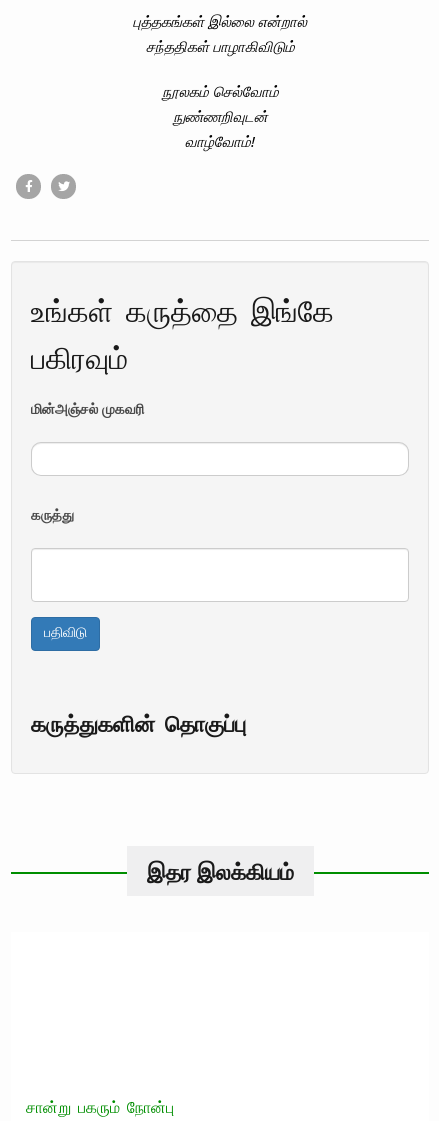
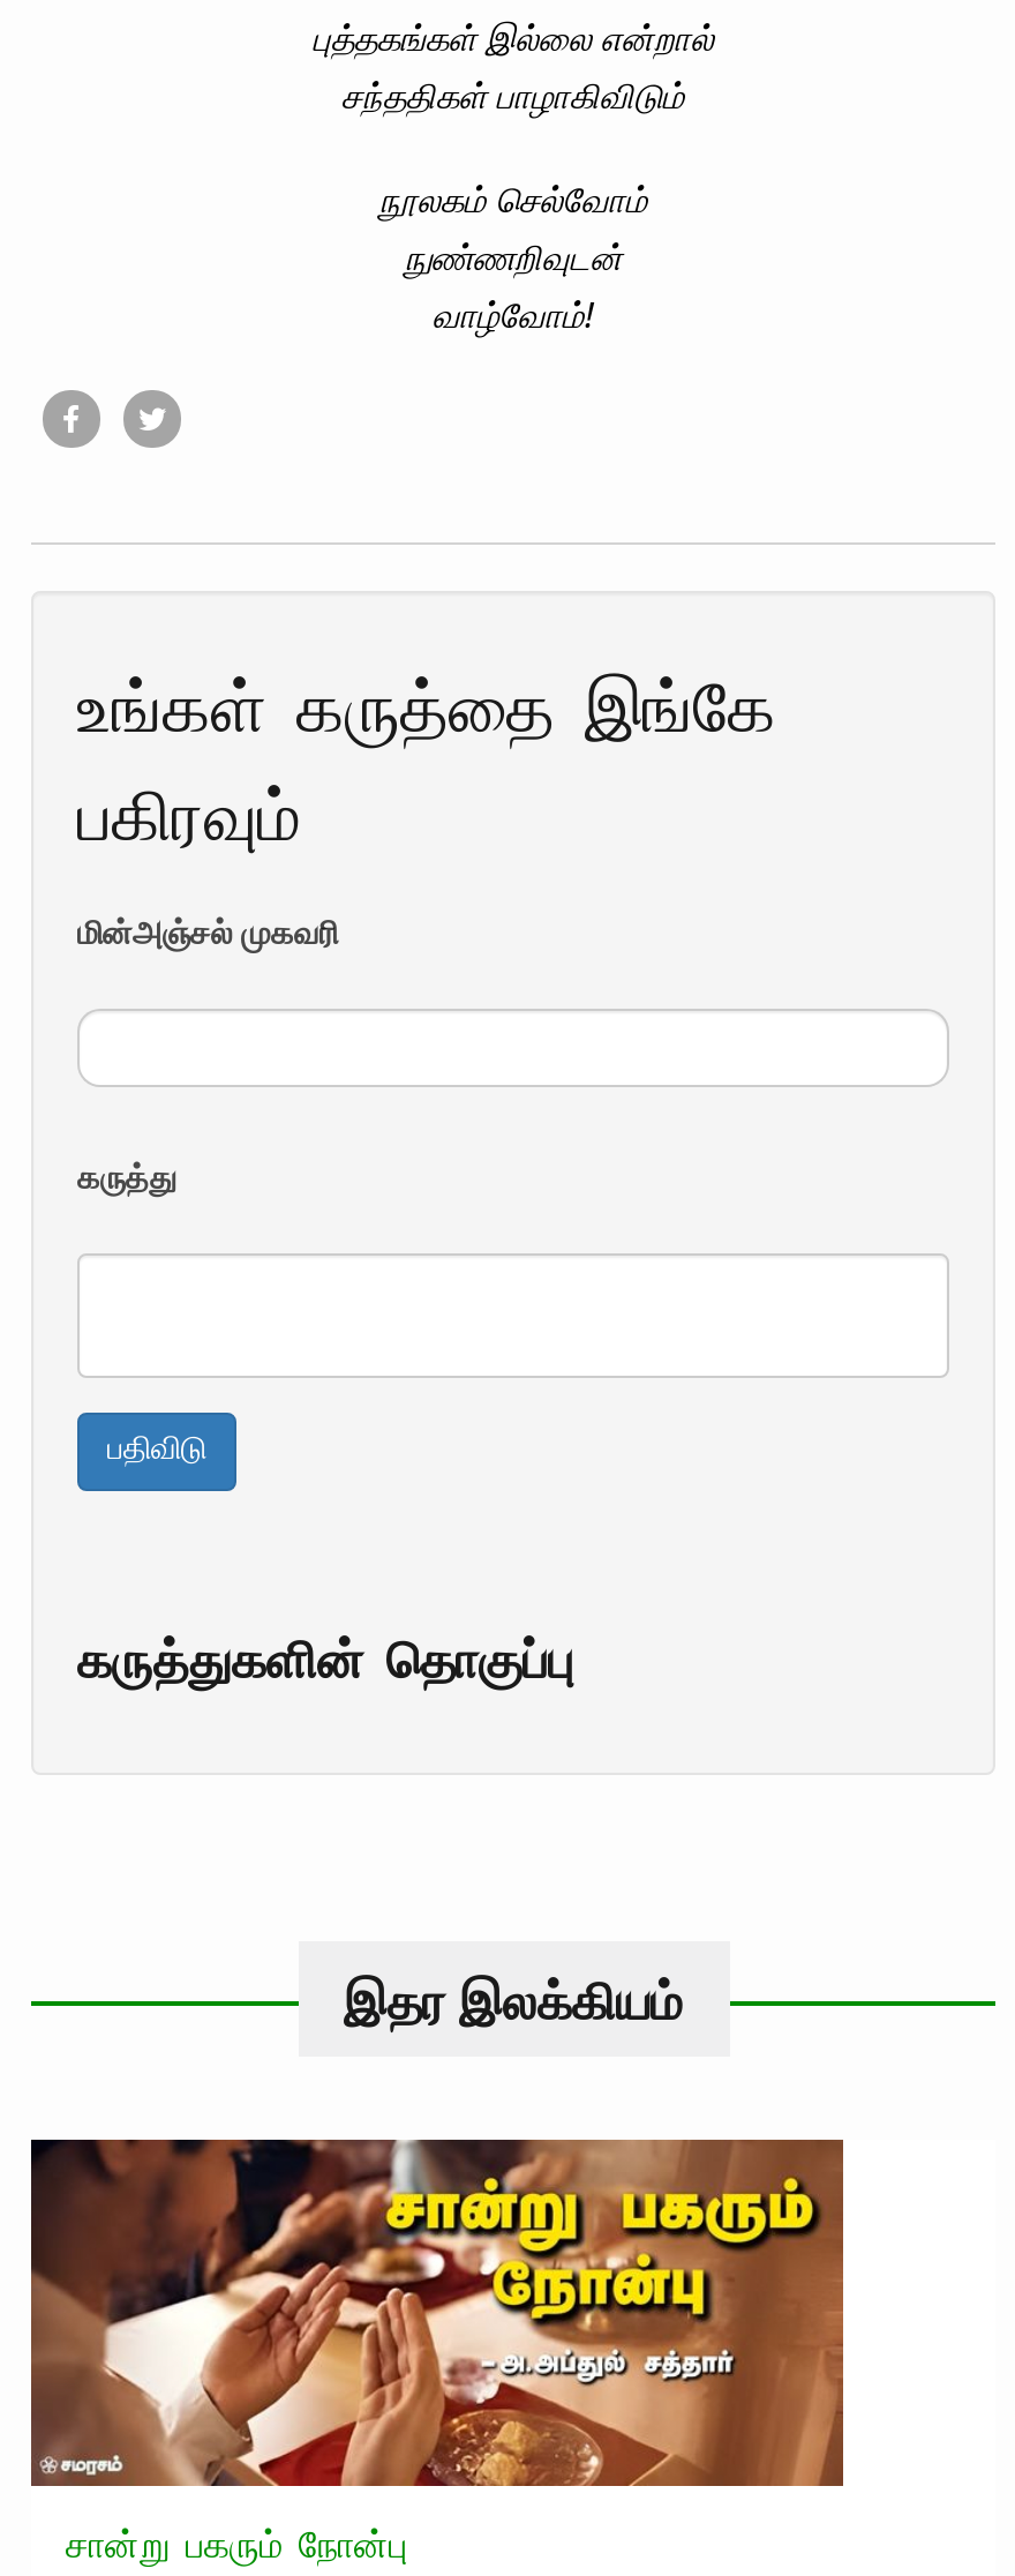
+ [image]
